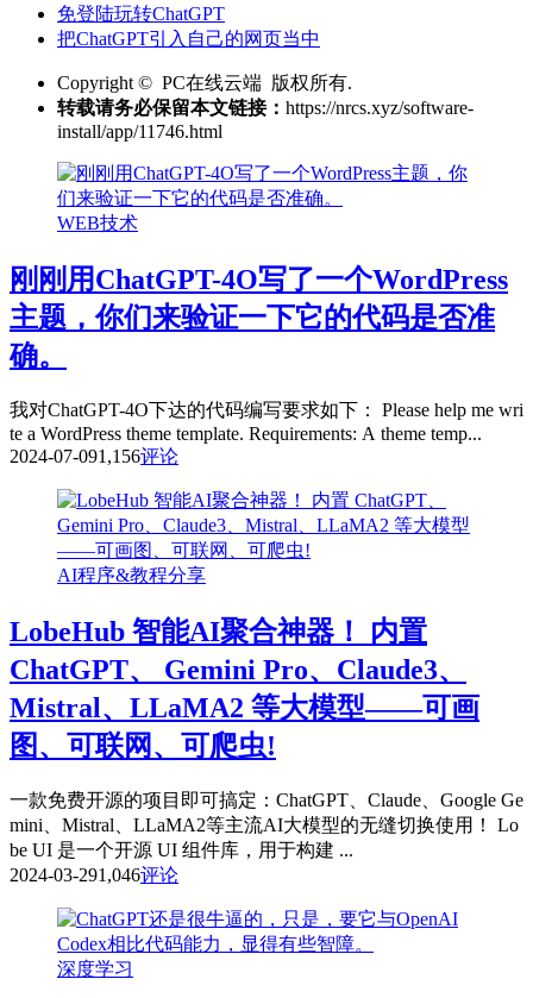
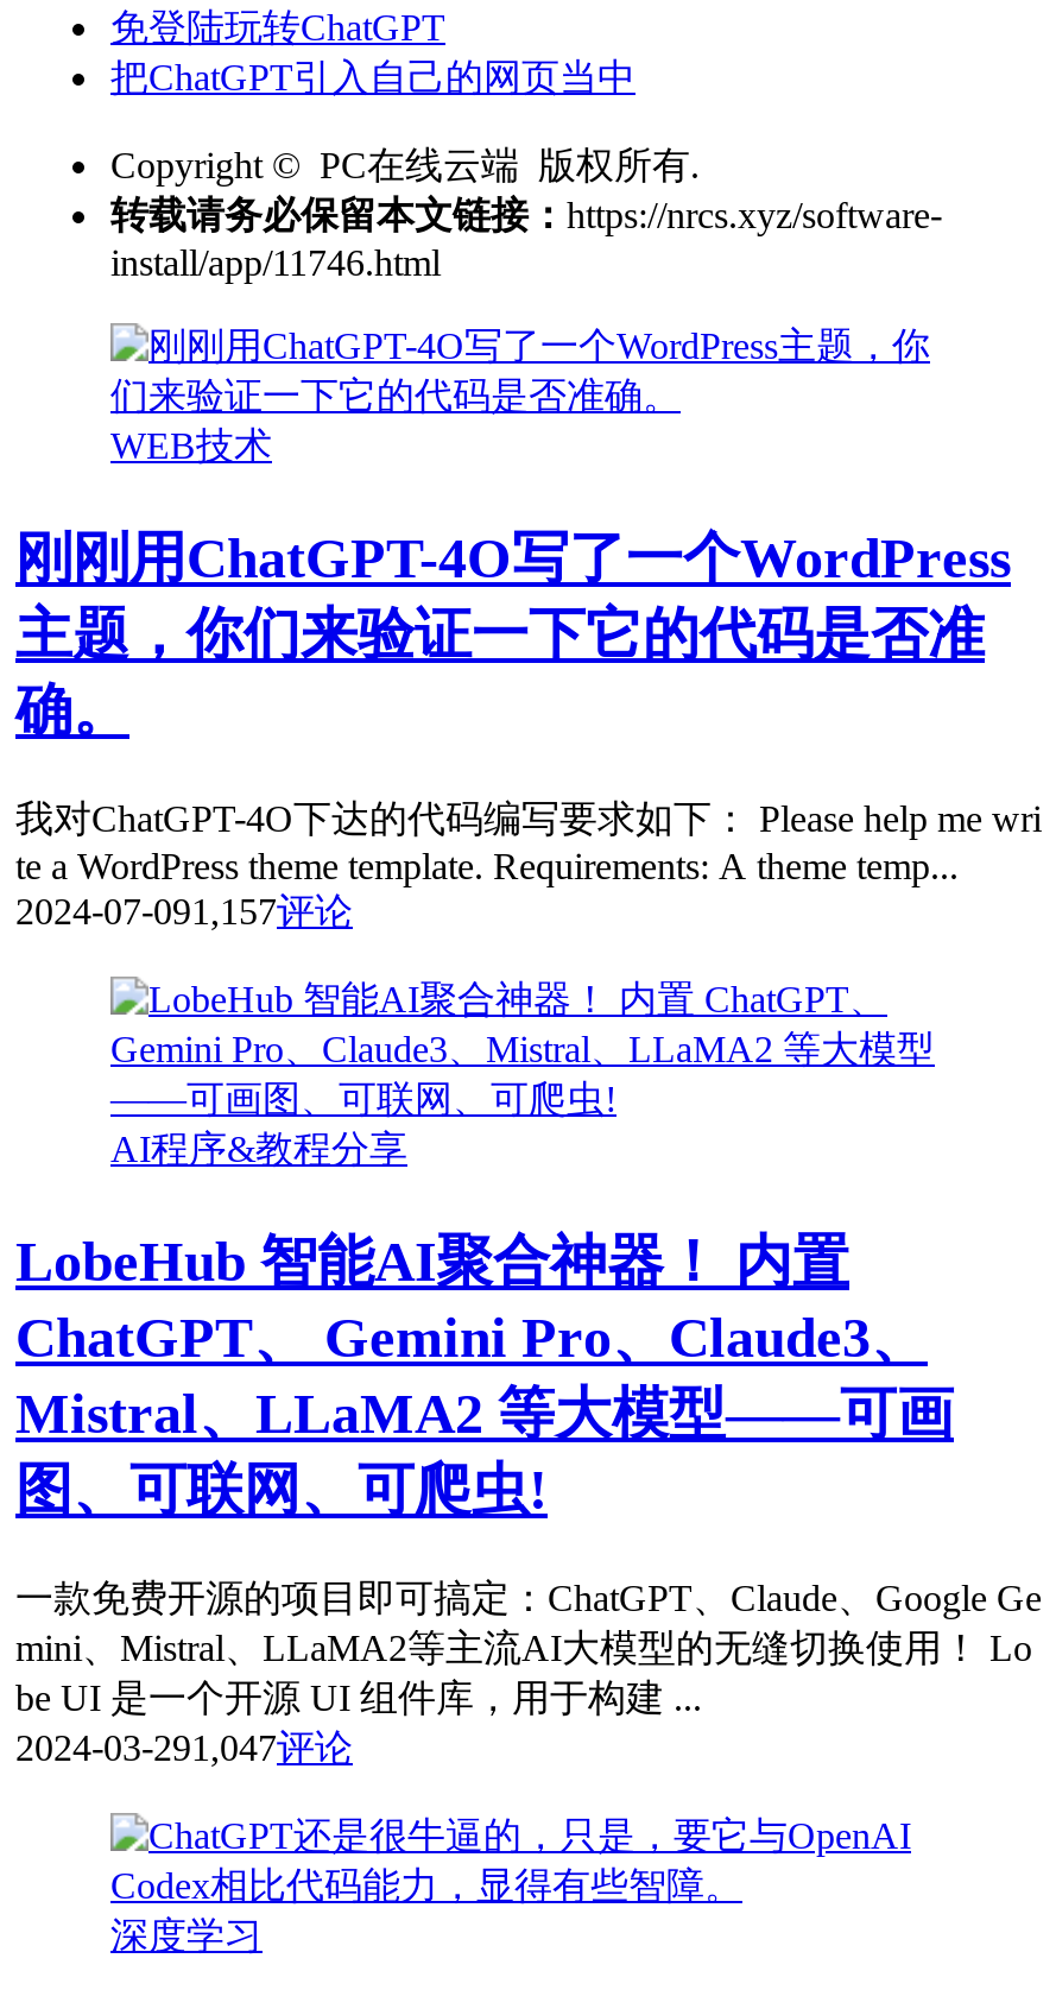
- 2024-07-091,156评论
+ 2024-07-091,157评论

- 2024-03-291,046评论
+ 2024-03-291,047评论
